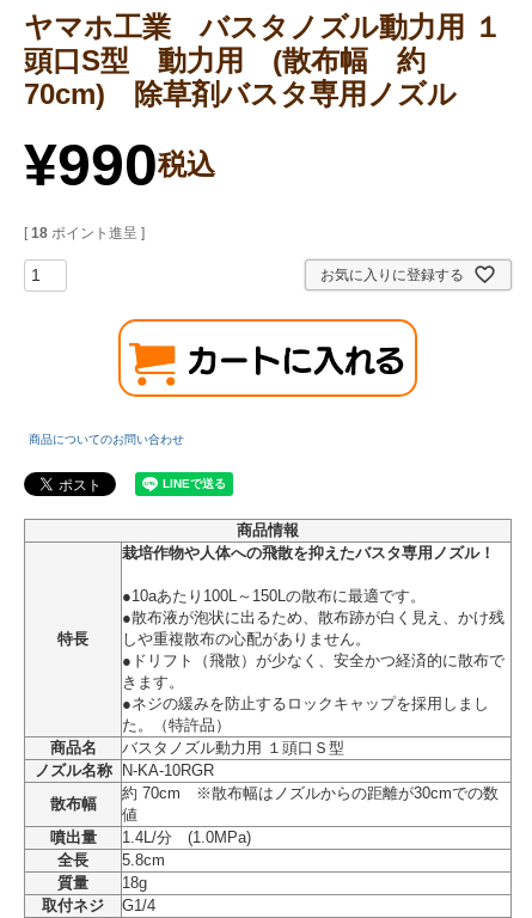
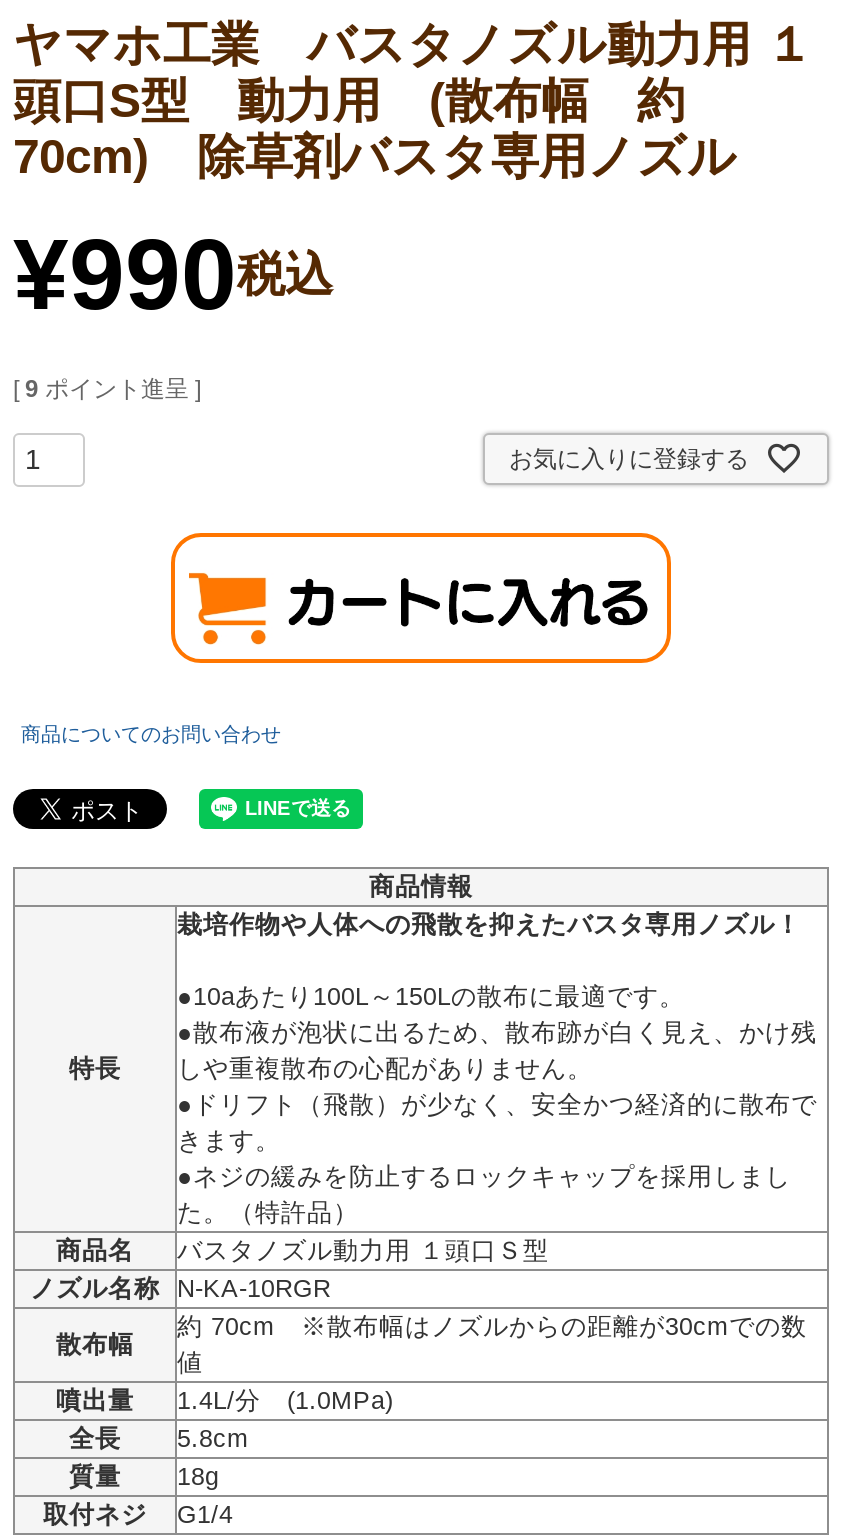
- [ 18 ポイント進呈 ]
+ [ 9 ポイント進呈 ]
